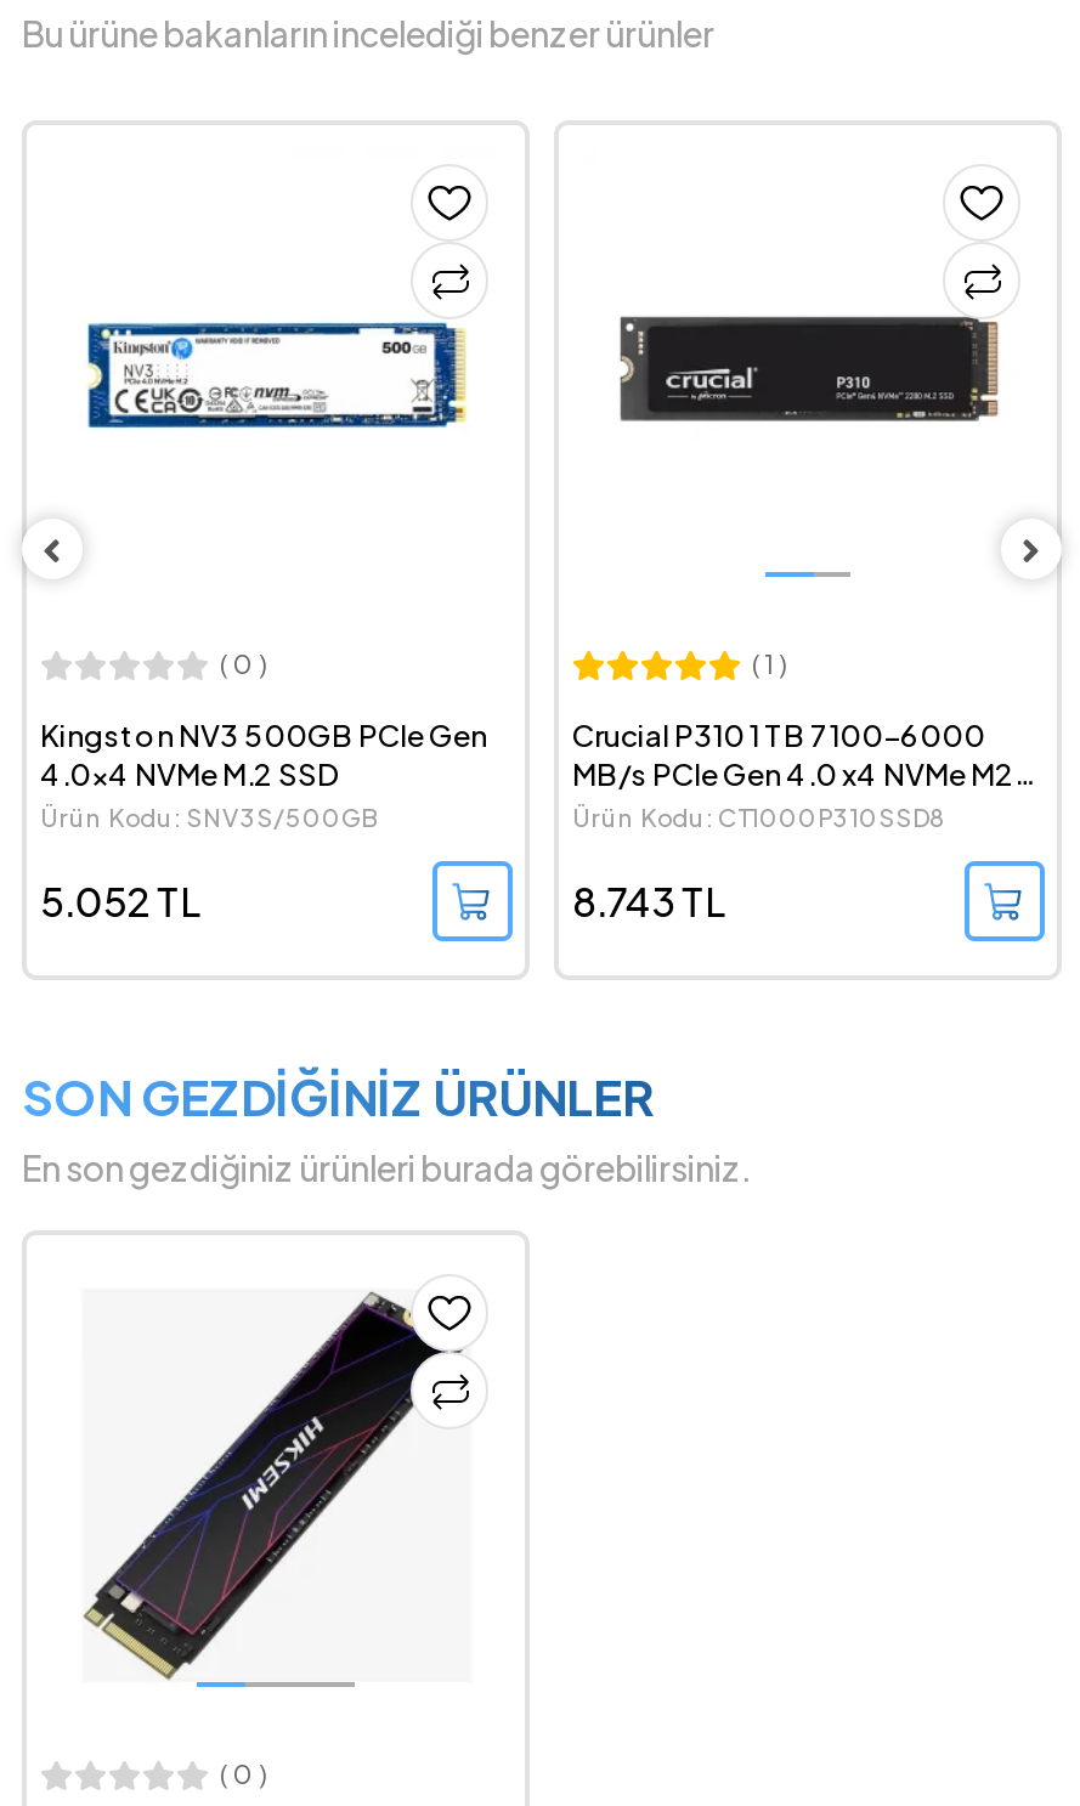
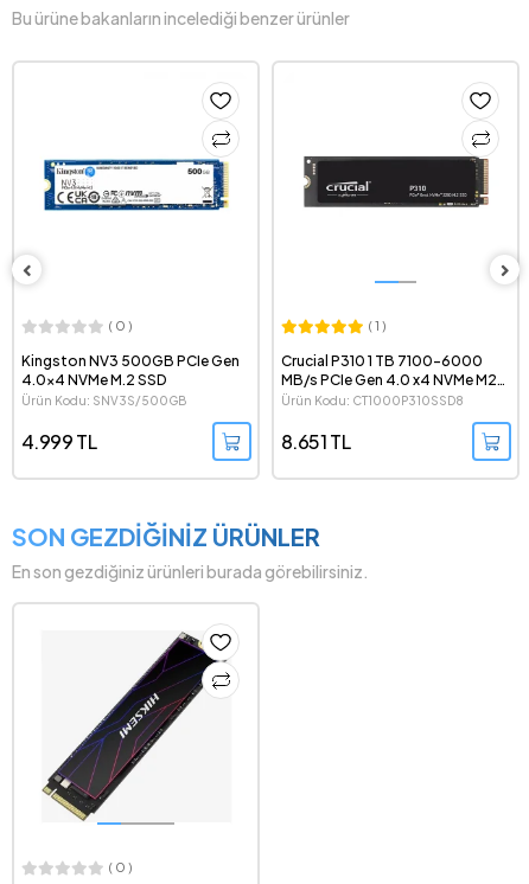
- 5.052 TL
+ 4.999 TL

- 8.743 TL
+ 8.651 TL
